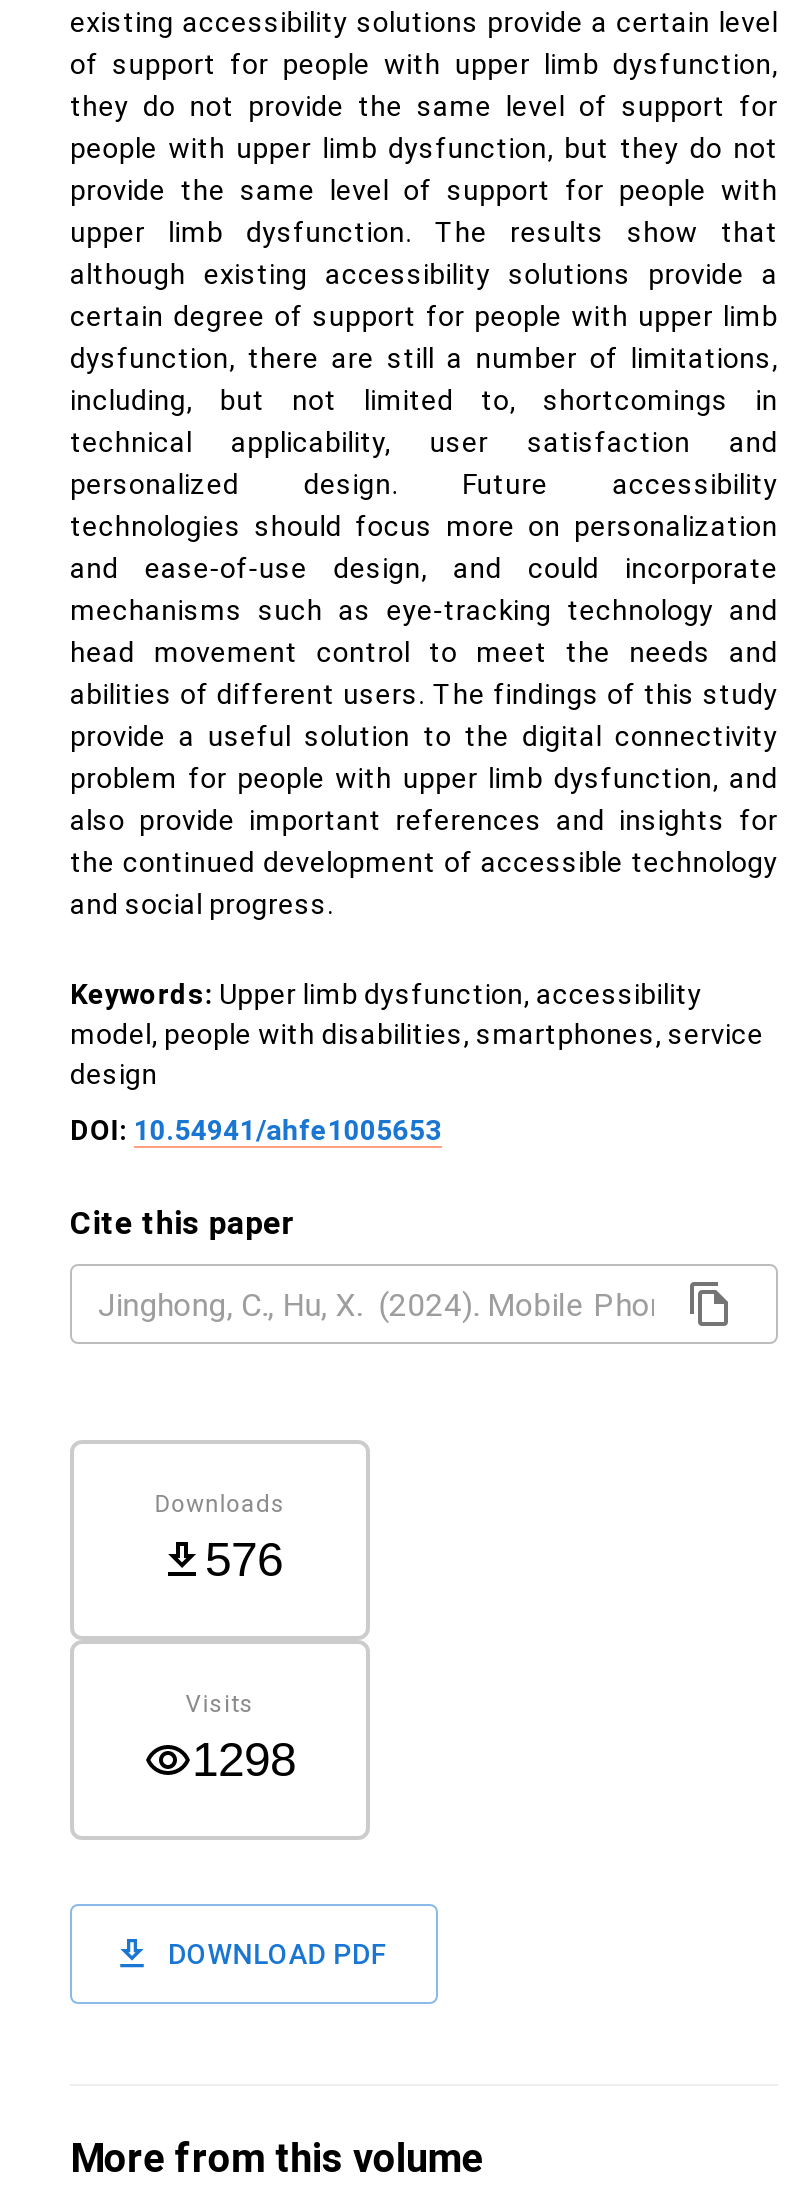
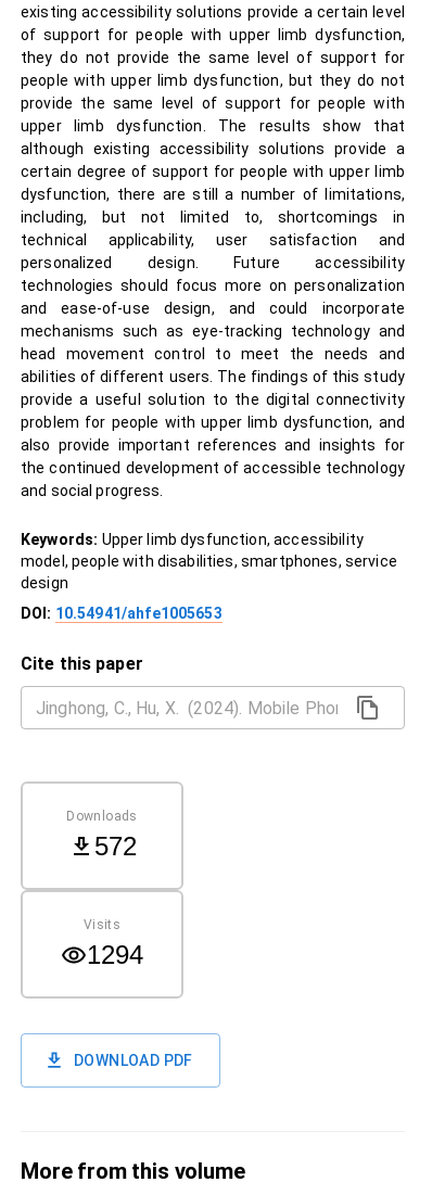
- 576
+ 572

- 1298
+ 1294
